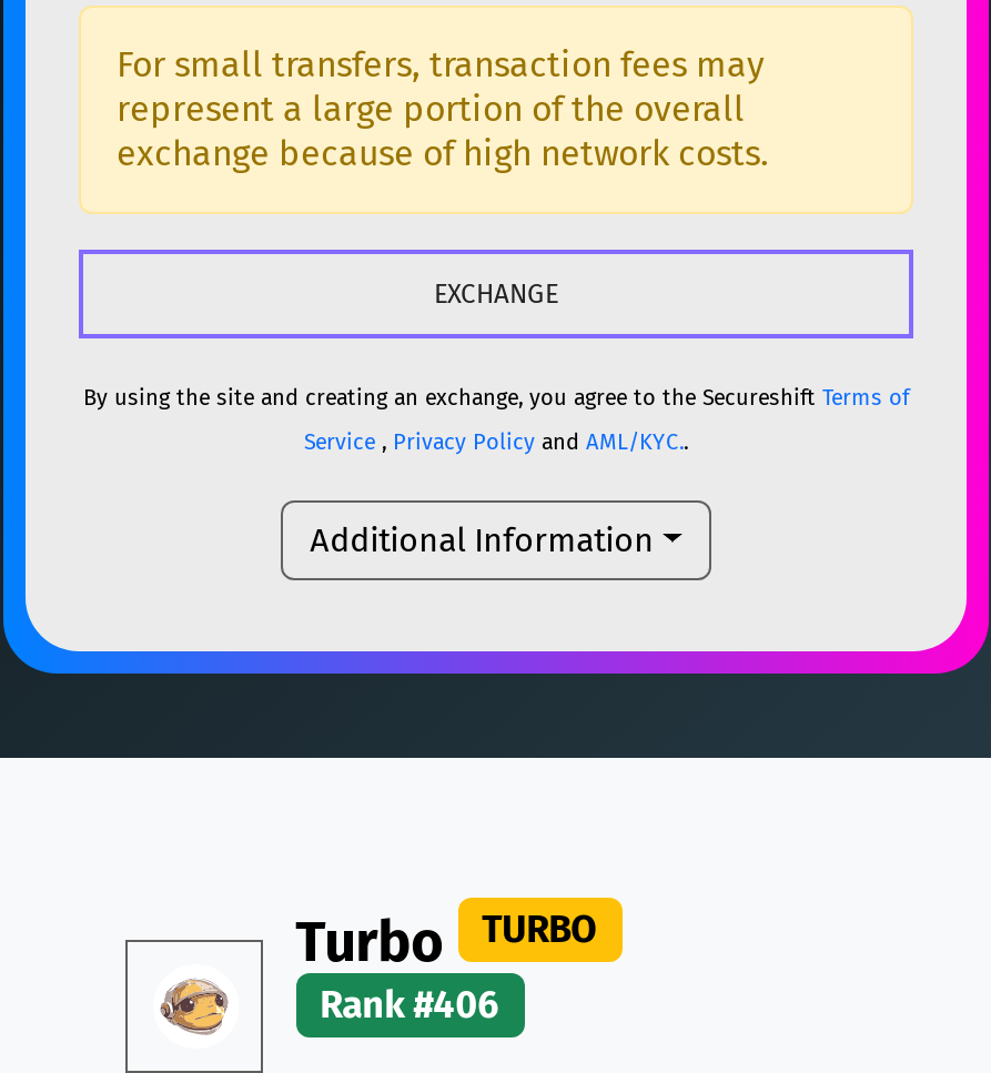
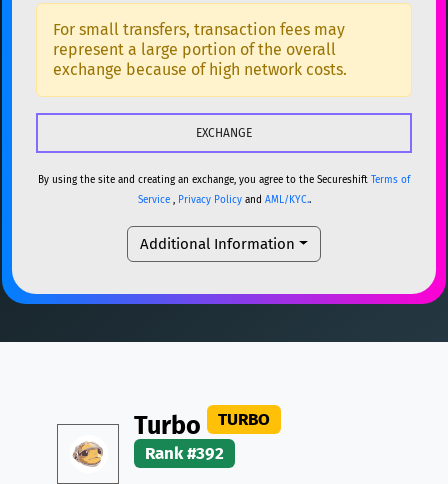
- Rank #406
+ Rank #392
